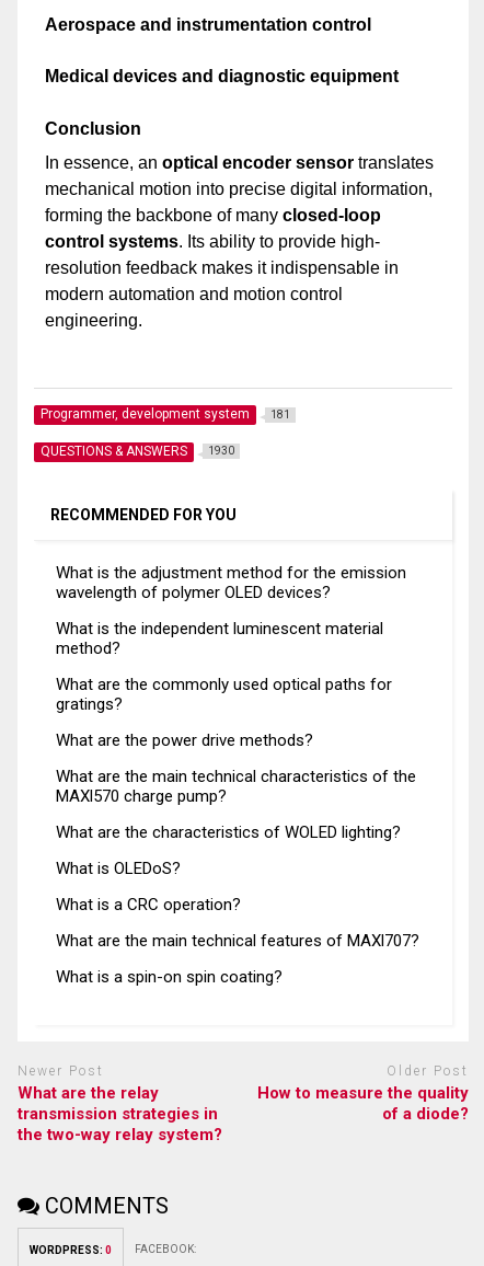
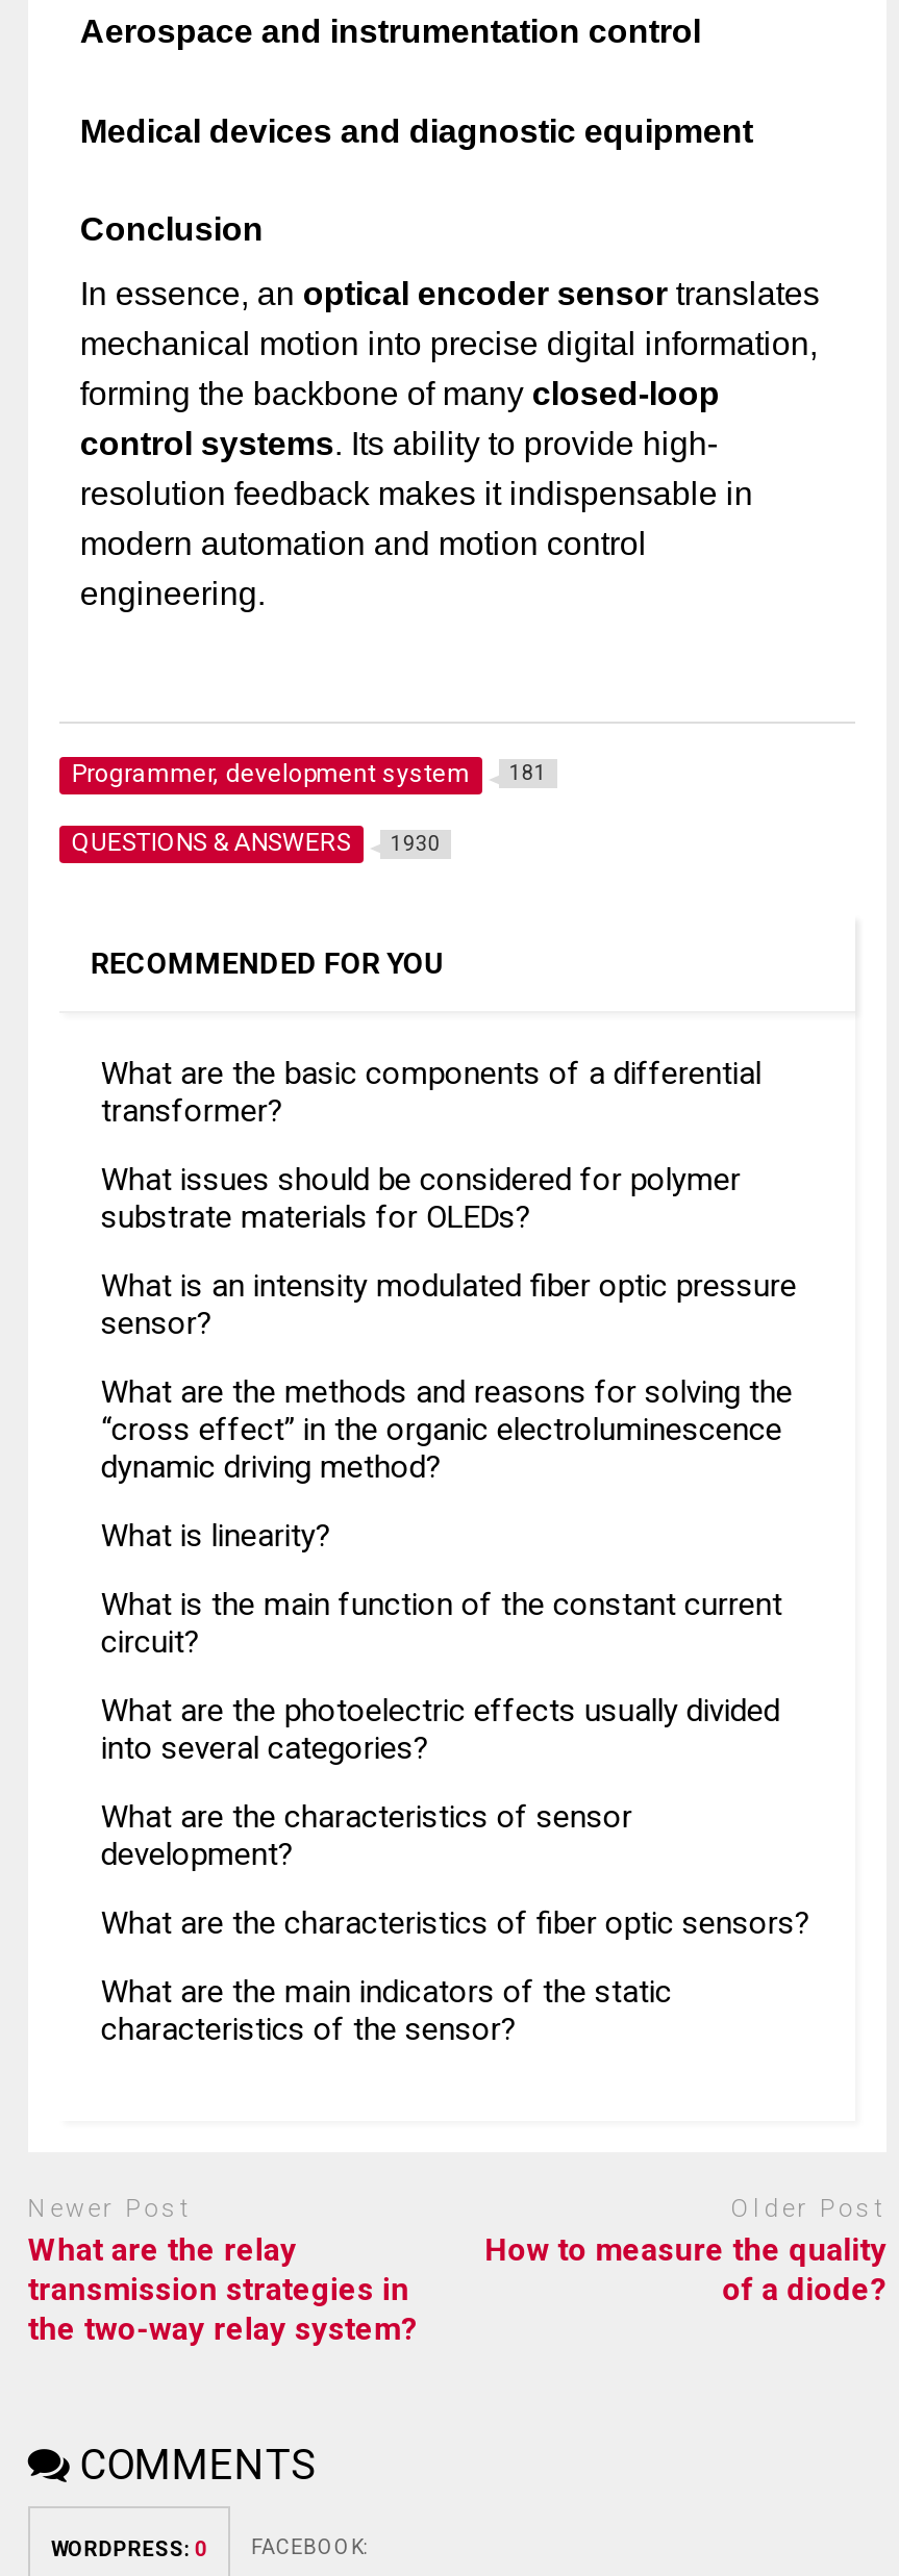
- What is the adjustment method for the emission
- wavelength of polymer OLED devices?
+ What are the basic components of a differential
+ transformer?

- What is the independent luminescent material
- method?
+ What issues should be considered for polymer
+ substrate materials for OLEDs?

- What are the commonly used optical paths for
- gratings?
+ What is an intensity modulated fiber optic pressure
+ sensor?

- What are the power drive methods?
+ What are the methods and reasons for solving the
+ “cross effect” in the organic electroluminescence
+ dynamic driving method?

- What are the main technical characteristics of the
- MAXl570 charge pump?
+ What is linearity?

- What are the characteristics of WOLED lighting?
+ What is the main function of the constant current
+ circuit?

- What is OLEDoS?
+ What are the photoelectric effects usually divided
+ into several categories?

- What is a CRC operation?
+ What are the characteristics of sensor
+ development?

- What are the main technical features of MAXl707?
+ What are the characteristics of fiber optic sensors?

- What is a spin-on spin coating?
+ What are the main indicators of the static
+ characteristics of the sensor?
